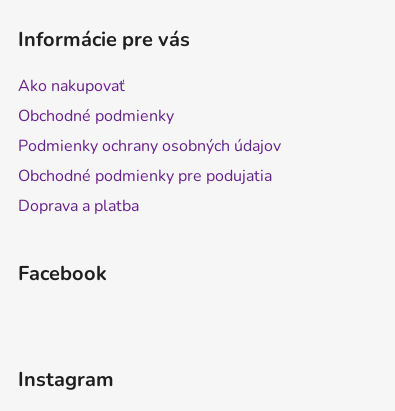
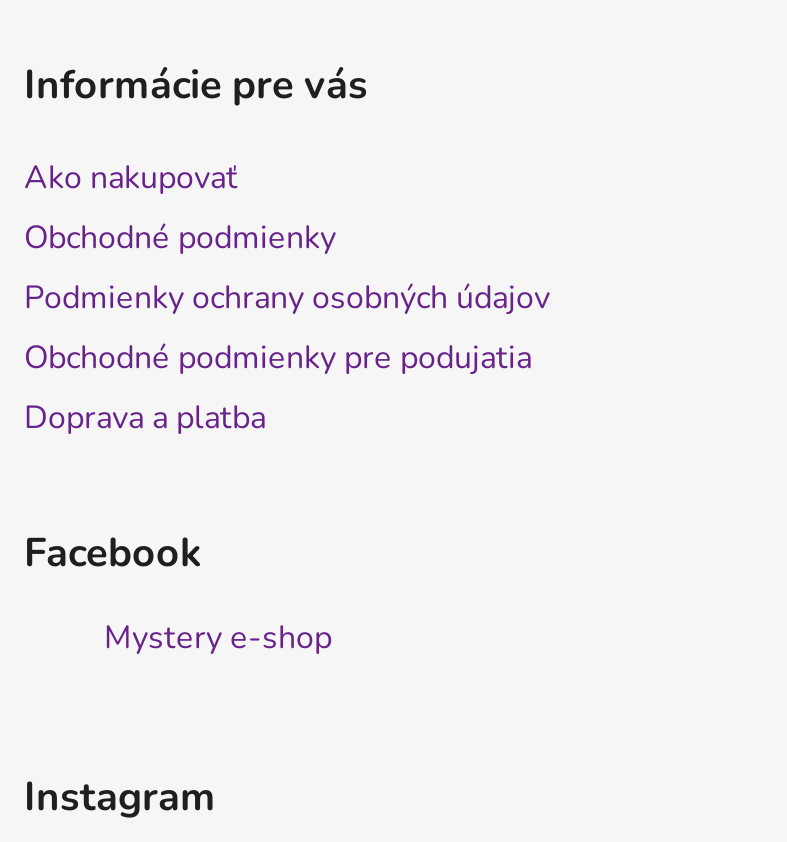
+ Mystery e-shop
